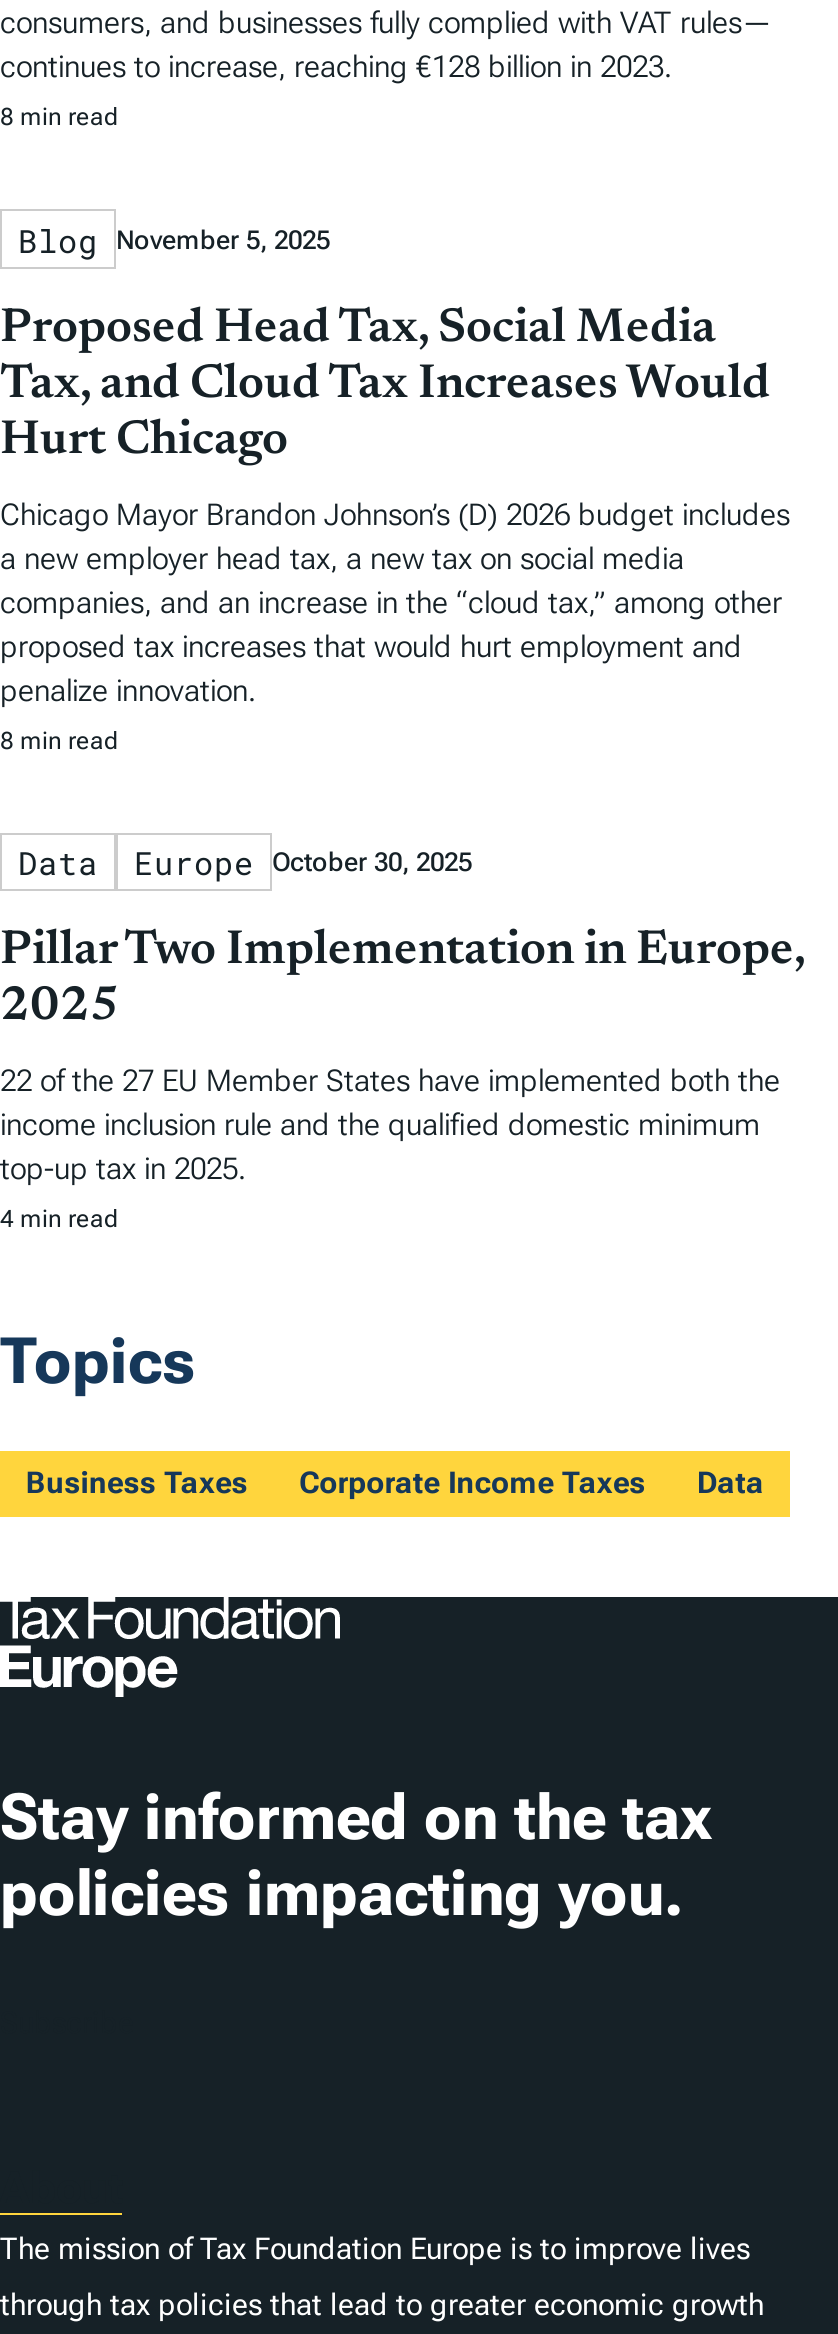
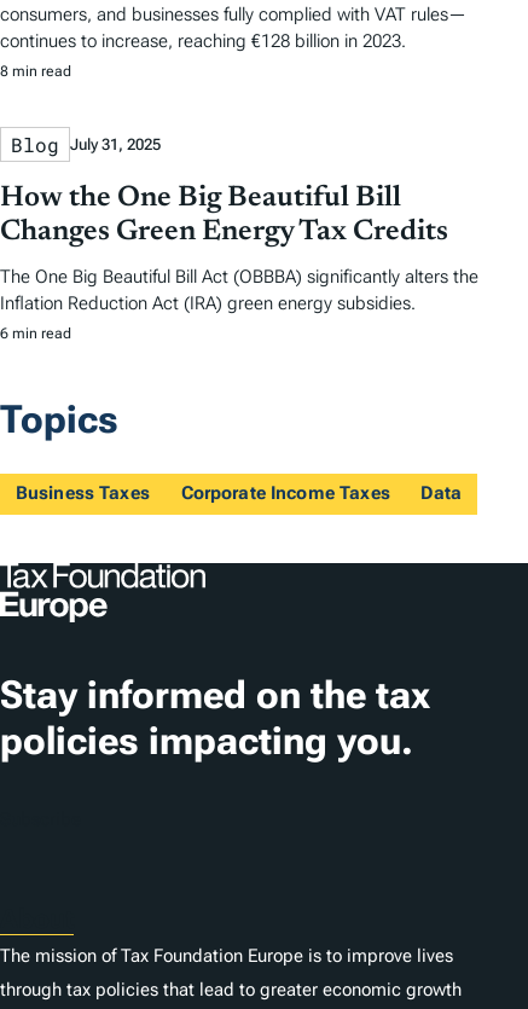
- Blog November 5, 2025
- Proposed Head Tax, Social Media
- Tax, and Cloud Tax Increases Would
- Hurt Chicago
- Chicago Mayor Brandon Johnson’s (D) 2026 budget includes
- a new employer head tax, a new tax on social media
- companies, and an increase in the “cloud tax,” among other
- proposed tax increases that would hurt employment and
- penalize innovation.
- 8 min read
- Data
- Europe October 30, 2025
- Pillar Two Implementation in Europe,
- 2025
- 22 of the 27 EU Member States have implemented both the
- income inclusion rule and the qualified domestic minimum
- top-up tax in 2025.
- 4 min read
+ Blog July 31, 2025
+ How the One Big Beautiful Bill
+ Changes Green Energy Tax Credits
+ The One Big Beautiful Bill Act (OBBBA) significantly alters the
+ Inflation Reduction Act (IRA) green energy subsidies.
+ 6 min read
